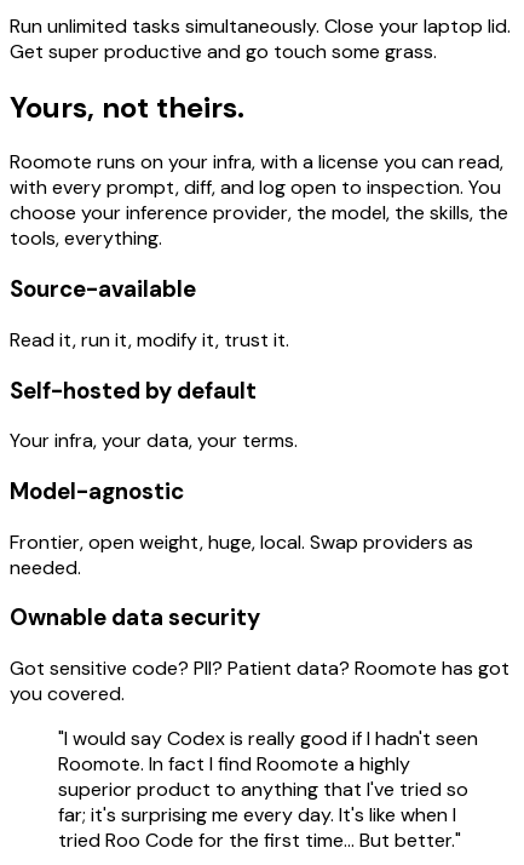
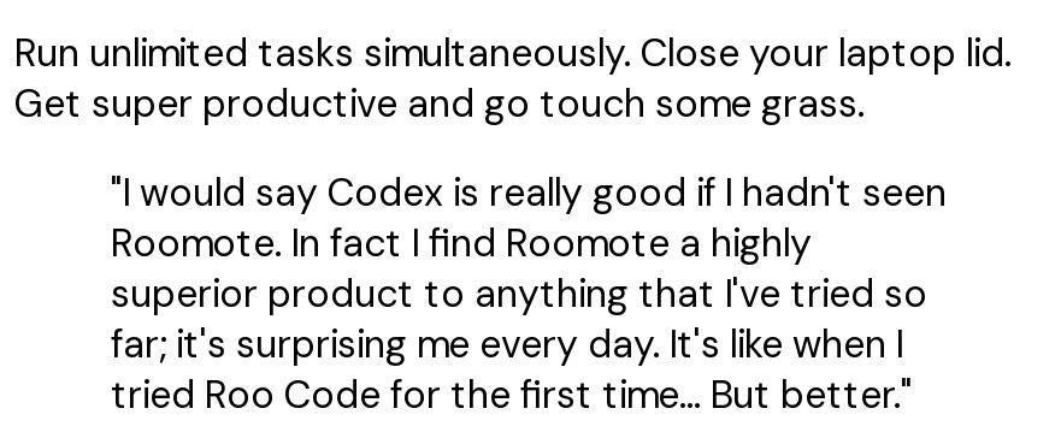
- Yours, not theirs.
- Roomote runs on your infra, with a license you can read,
- with every prompt, diff, and log open to inspection. You
- choose your inference provider, the model, the skills, the
- tools, everything.
- Source-available
- Read it, run it, modify it, trust it.
- Self-hosted by default
- Your infra, your data, your terms.
- Model-agnostic
- Frontier, open weight, huge, local. Swap providers as
- needed.
- Ownable data security
- Got sensitive code? PII? Patient data? Roomote has got
- you covered.
